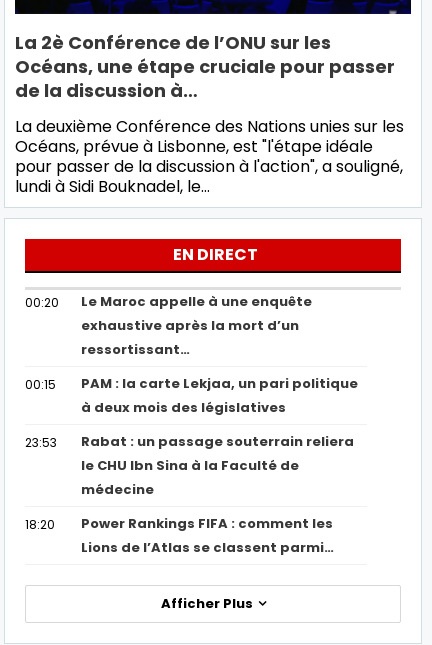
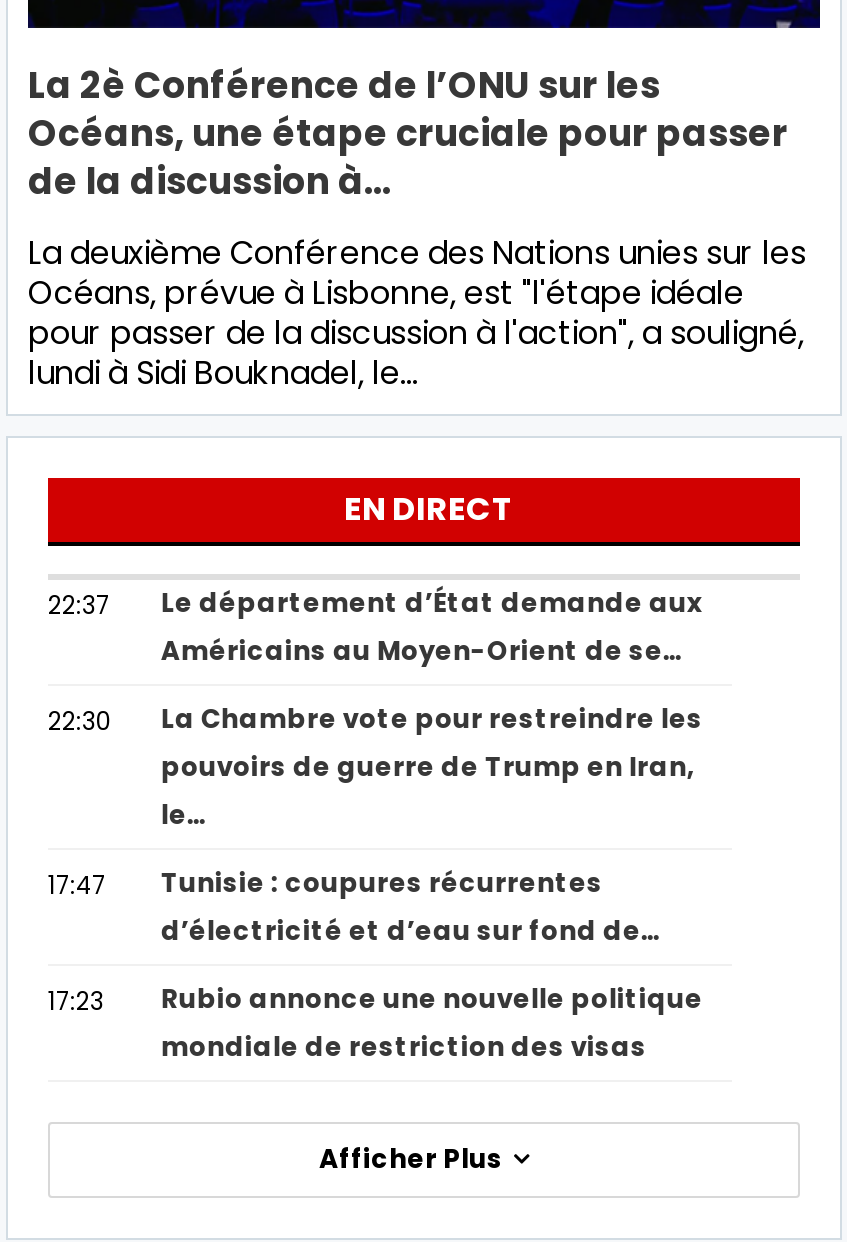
- 00:20
- Le Maroc appelle à une enquête
- exhaustive après la mort d’un
- ressortissant…
+ 22:37
+ Le département d’État demande aux
+ Américains au Moyen-Orient de se…

- 00:15
- PAM : la carte Lekjaa, un pari politique
- à deux mois des législatives
+ 22:30
+ La Chambre vote pour restreindre les
+ pouvoirs de guerre de Trump en Iran,
+ le…

- 23:53
- Rabat : un passage souterrain reliera
- le CHU Ibn Sina à la Faculté de
- médecine
+ 17:47
+ Tunisie : coupures récurrentes
+ d’électricité et d’eau sur fond de…

- 18:20
- Power Rankings FIFA : comment les
- Lions de l’Atlas se classent parmi…
+ 17:23
+ Rubio annonce une nouvelle politique
+ mondiale de restriction des visas
